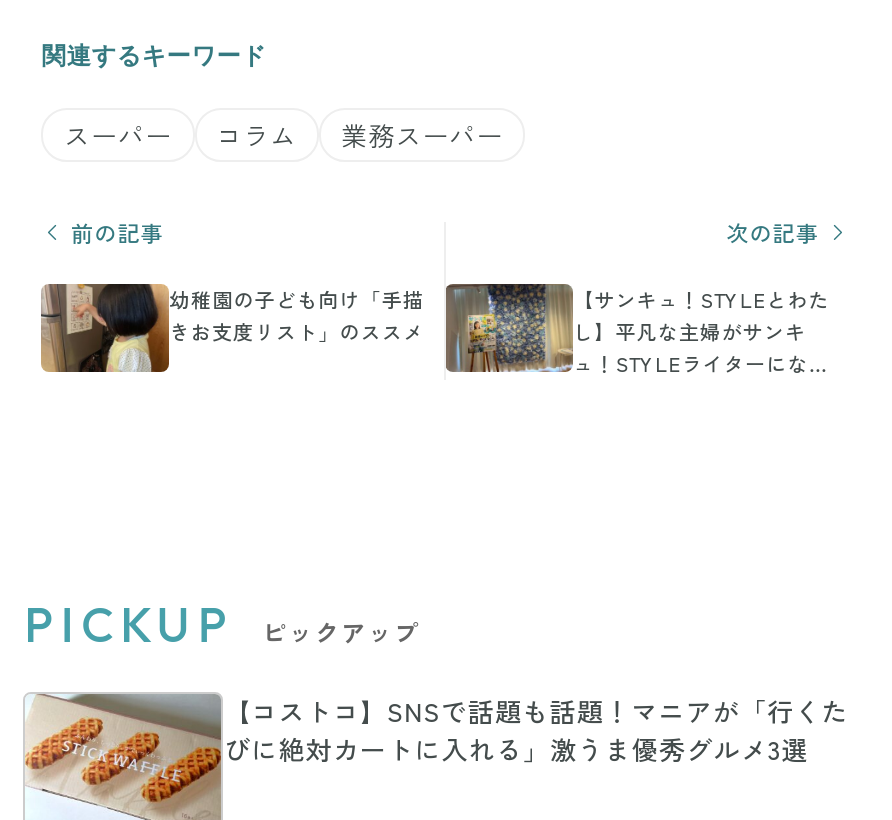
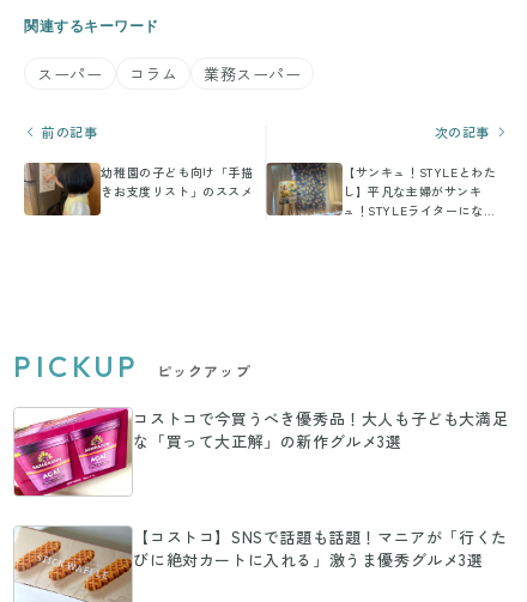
+ [image]
+ コストコで今買うべき優秀品！大人も子ども大満足
+ な「買って大正解」の新作グルメ3選
